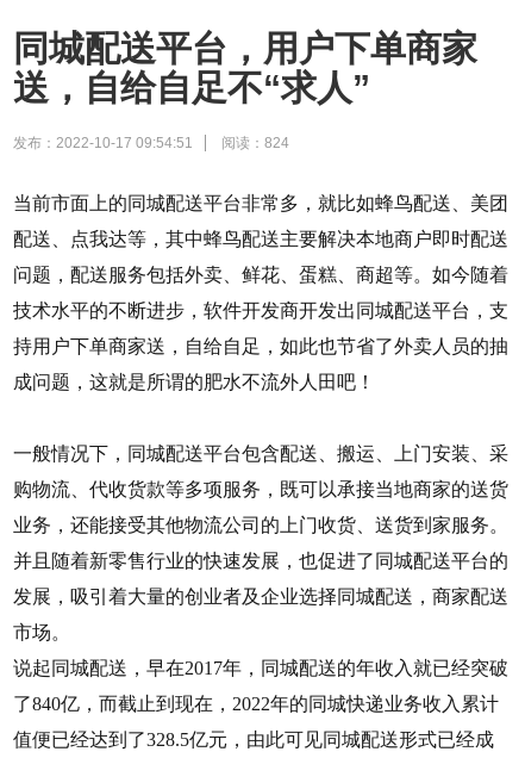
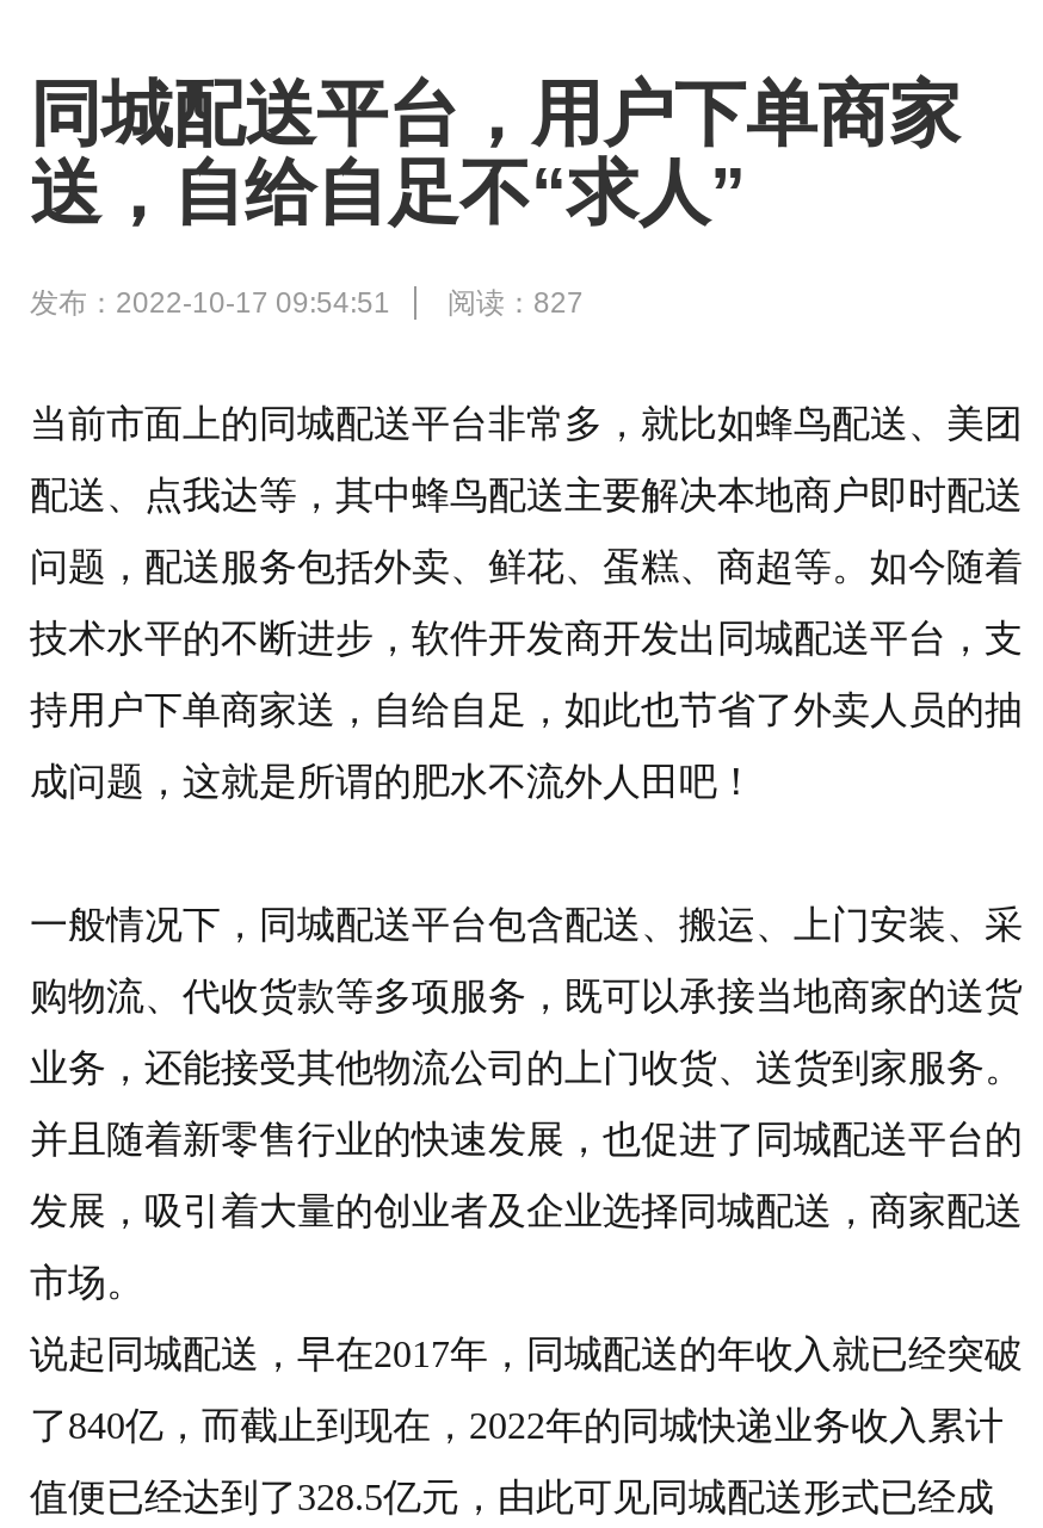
- 发布：2022-10-17 09:54:51 阅读：824
+ 发布：2022-10-17 09:54:51 阅读：827
